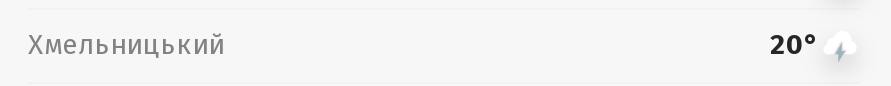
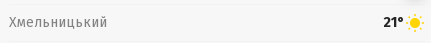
- 20°
+ 21°
